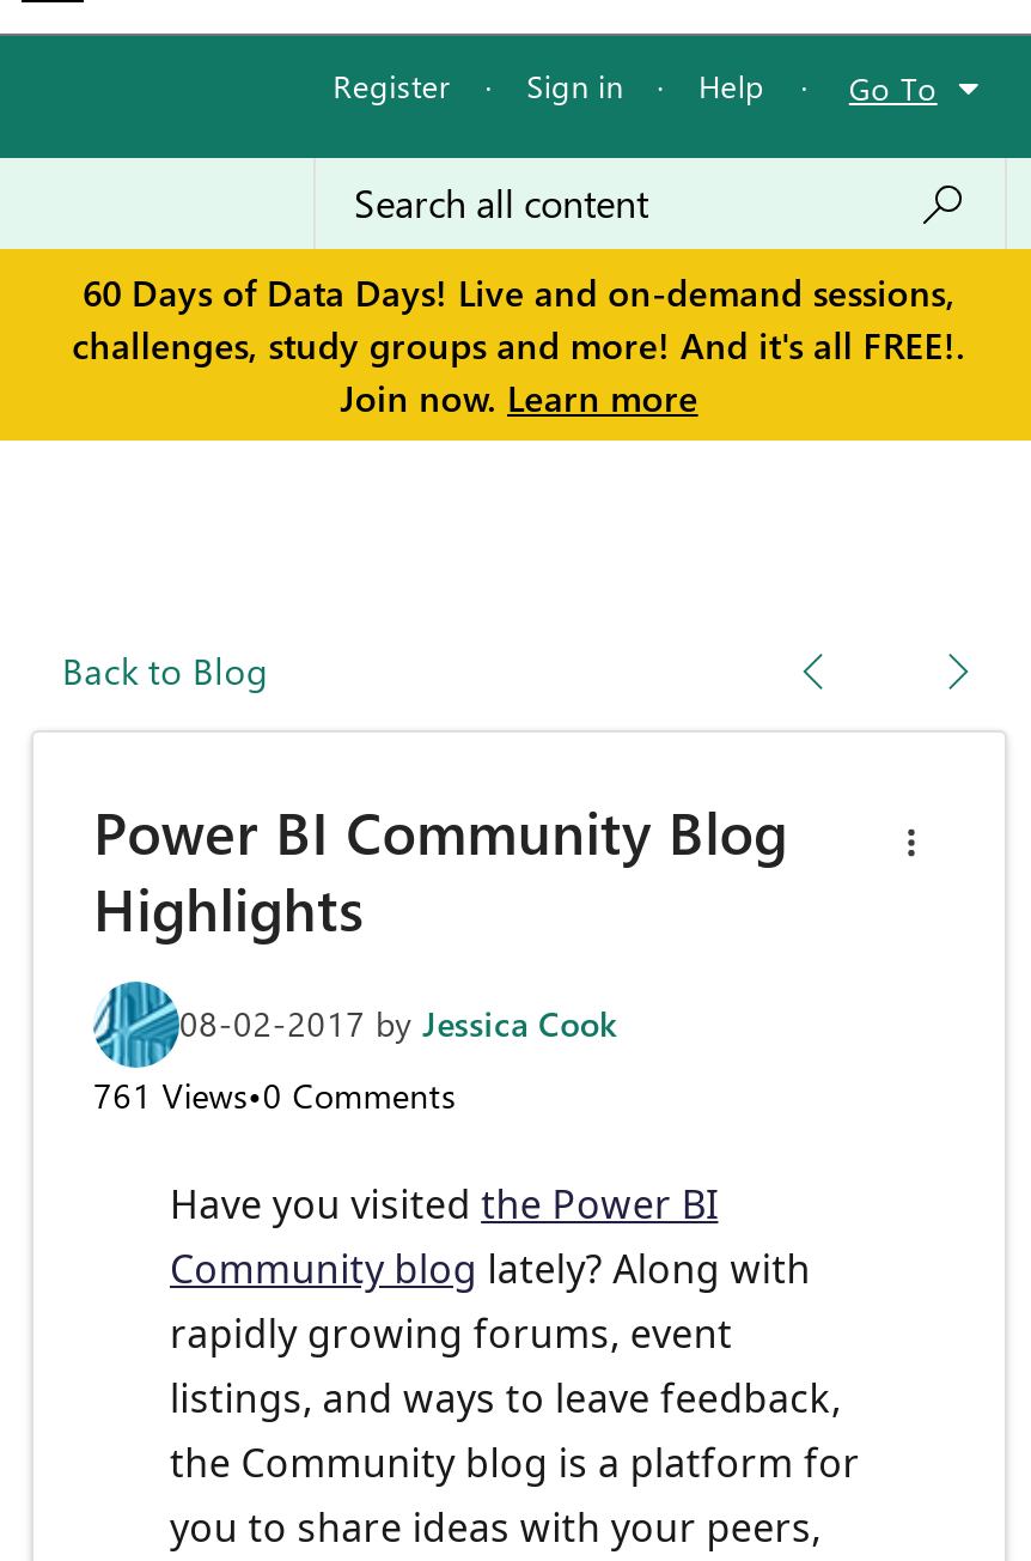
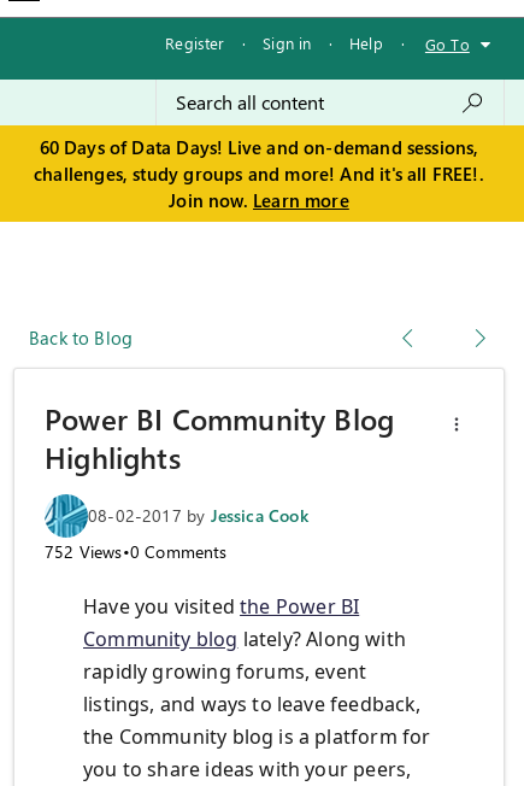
- 761 Views•0 Comments
+ 752 Views•0 Comments
